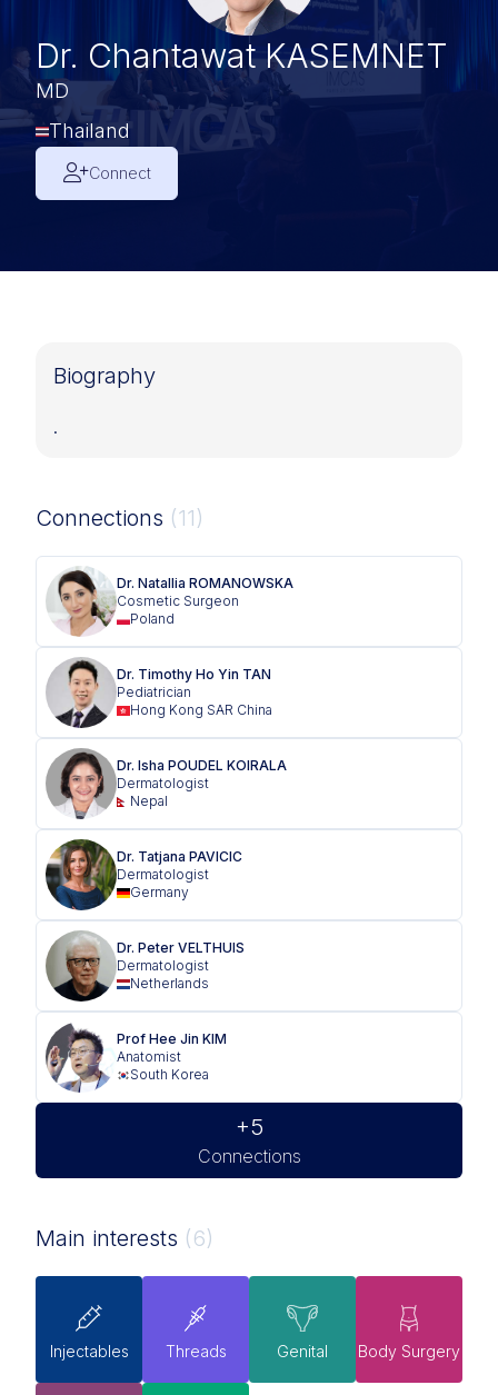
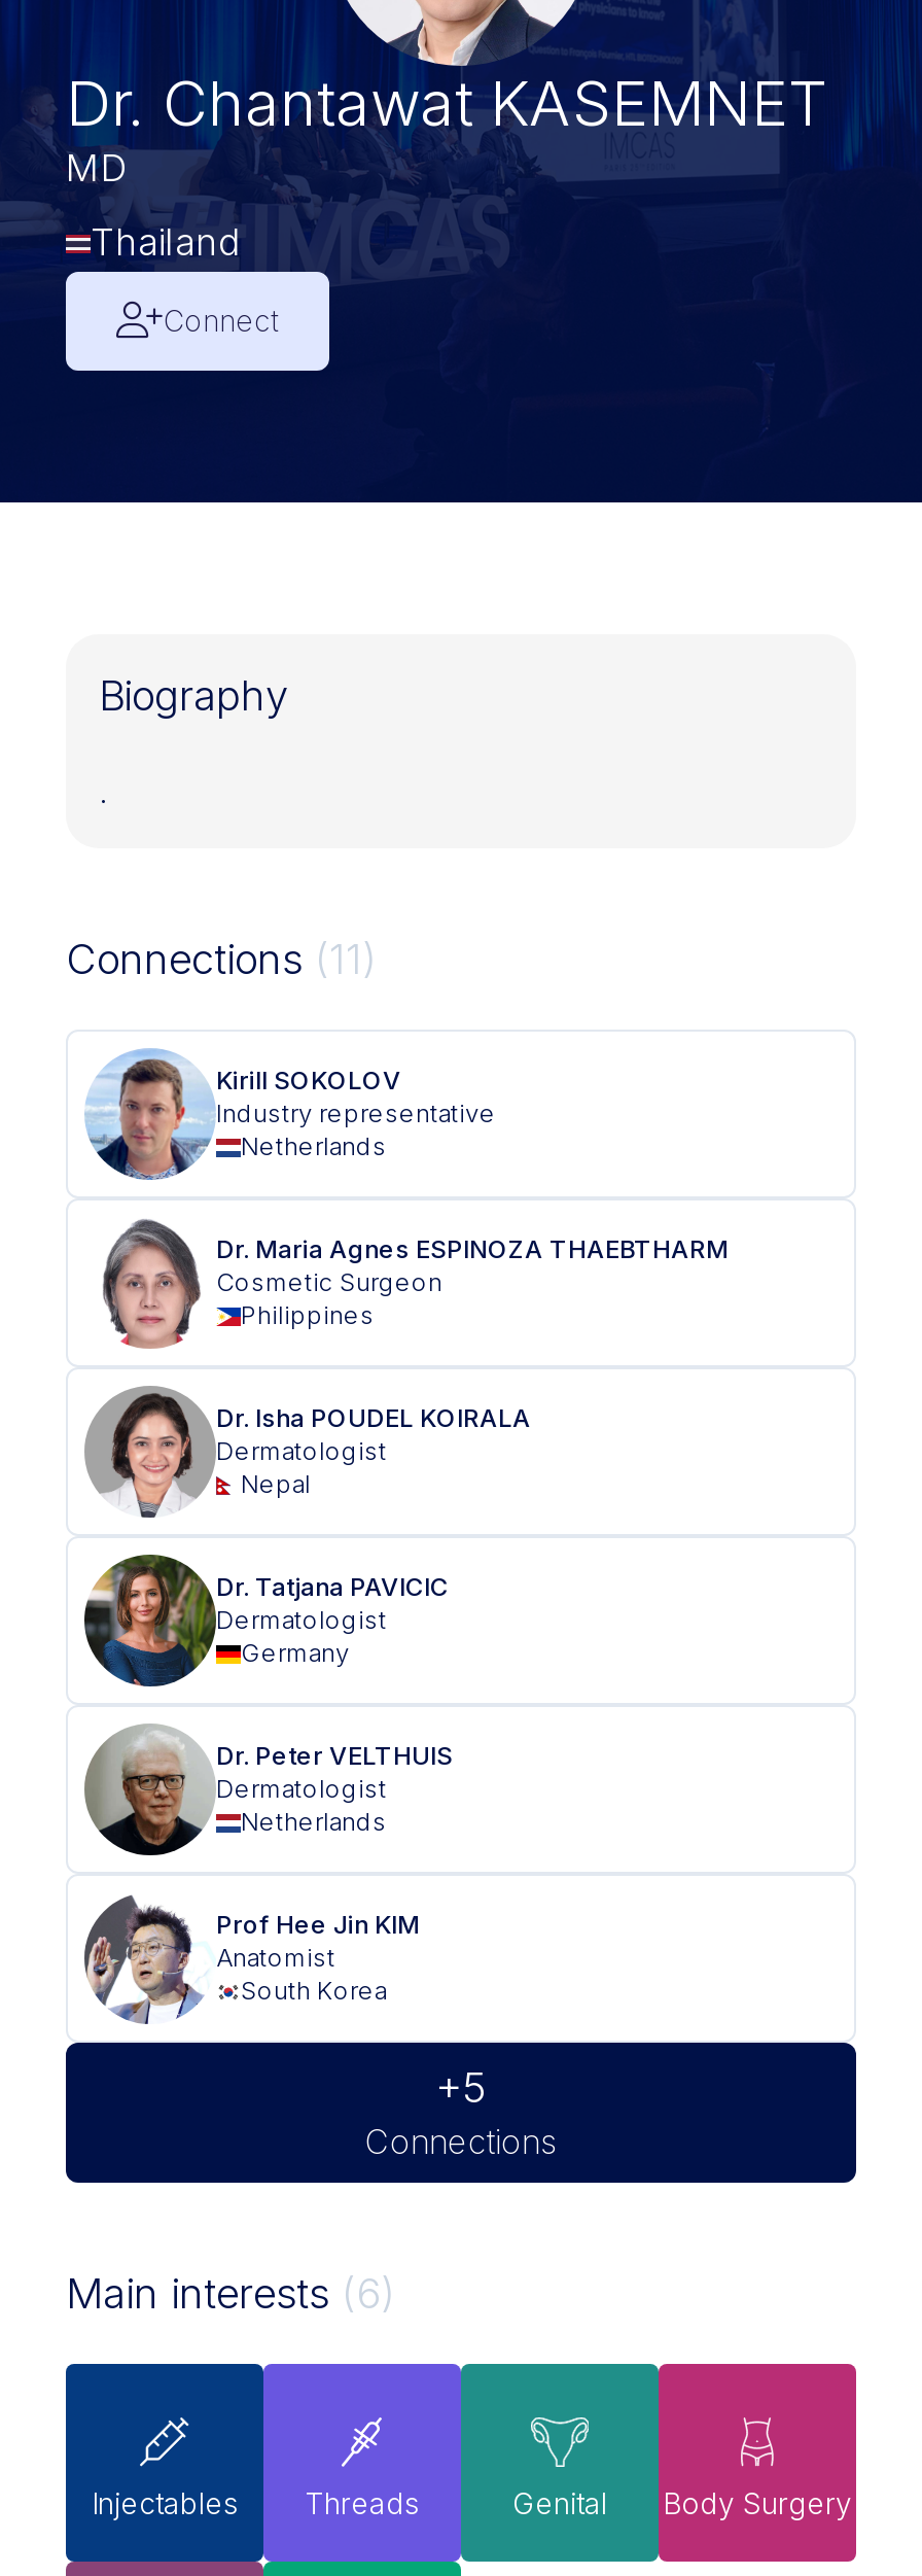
- [image]
- Dr. Natallia ROMANOWSKA
+ [image]
+ Kirill SOKOLOV
+ Industry representative
+ Netherlands
+ Dr. Maria Agnes ESPINOZA THAEBTHARM

moved down: Cosmetic Surgeon

- [image]
- Poland
- Dr. Timothy Ho Yin TAN
- Pediatrician
- Hong Kong SAR China
+ [image]
+ Philippines
